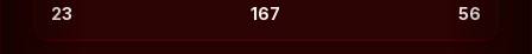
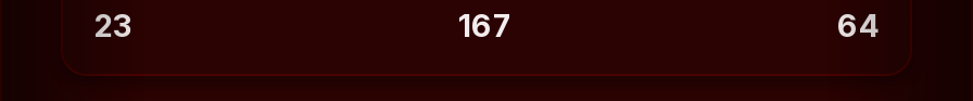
- 56
+ 64
